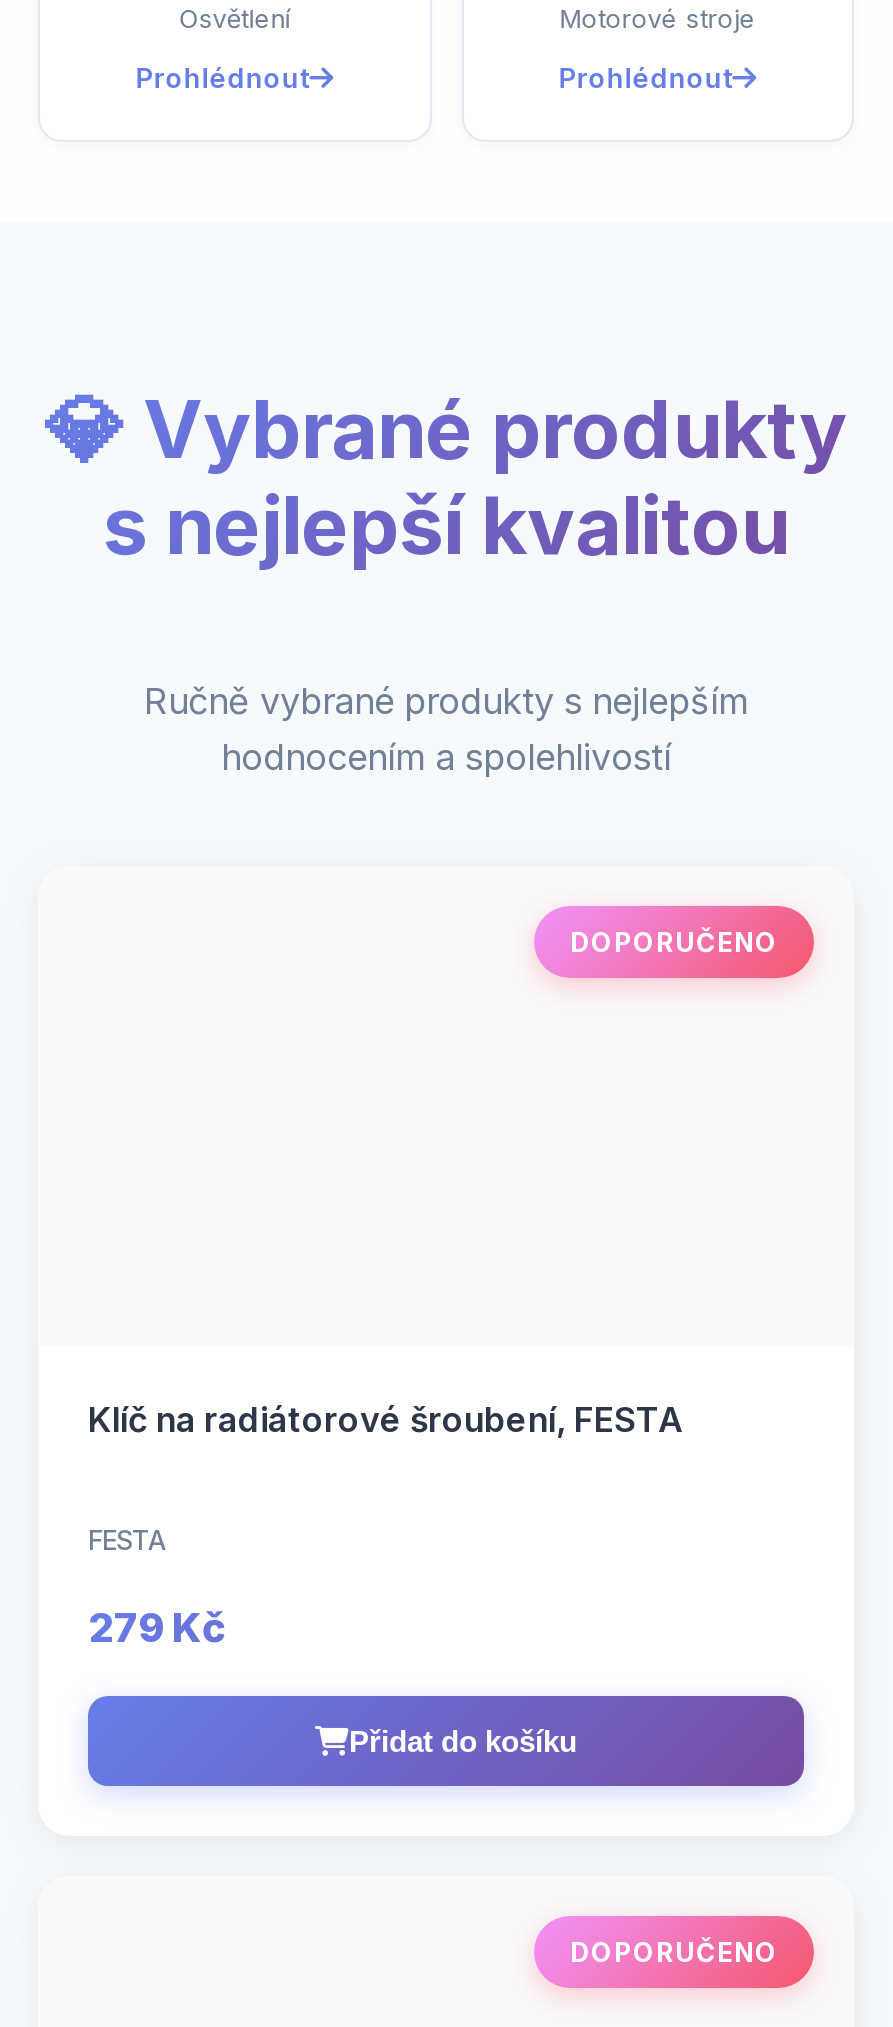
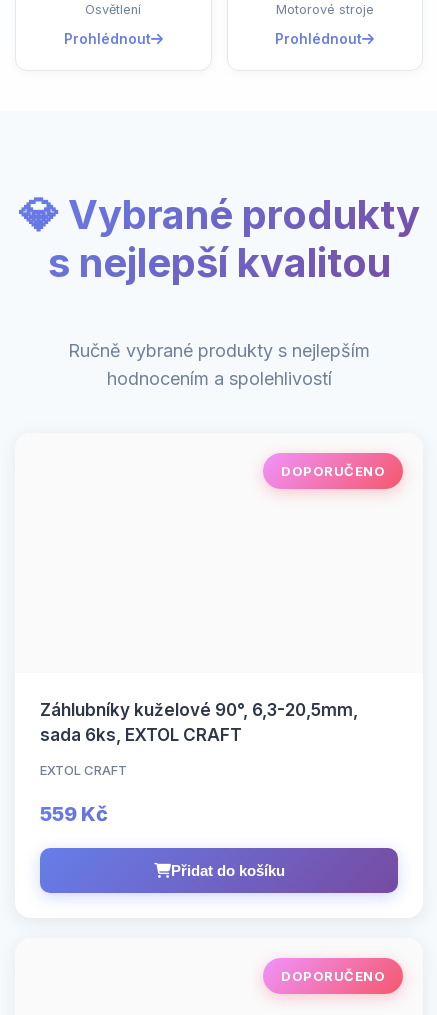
- Klíč na radiátorové šroubení, FESTA
+ Záhlubníky kuželové 90°, 6,3-20,5mm,
+ sada 6ks, EXTOL CRAFT

- FESTA
+ EXTOL CRAFT

- 279 Kč
+ 559 Kč
